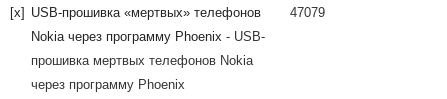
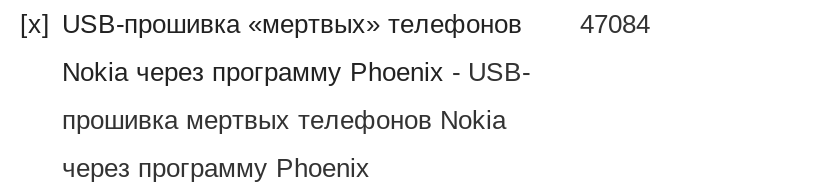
- 47079
+ 47084
